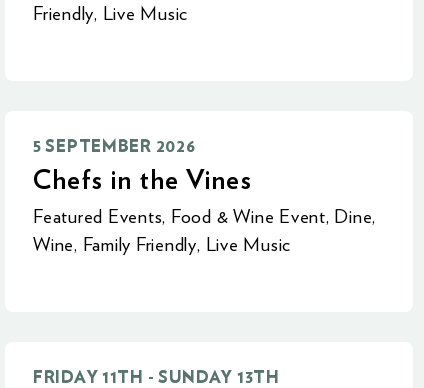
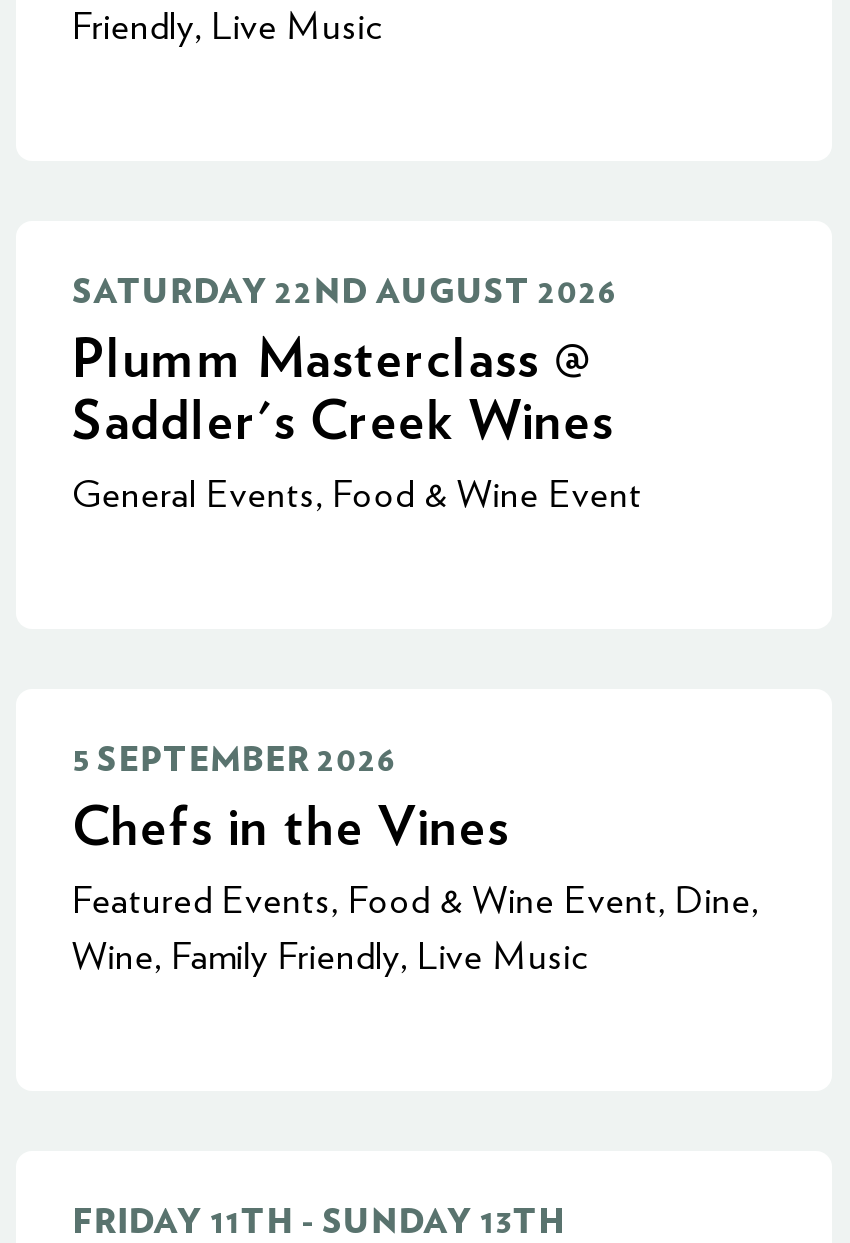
+ SATURDAY 22ND AUGUST 2026
+ Plumm Masterclass @
+ Saddler's Creek Wines
+ General Events, Food & Wine Event
